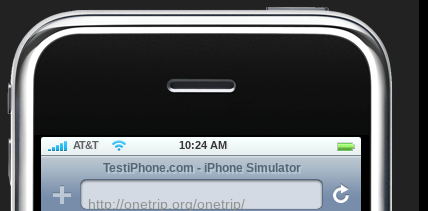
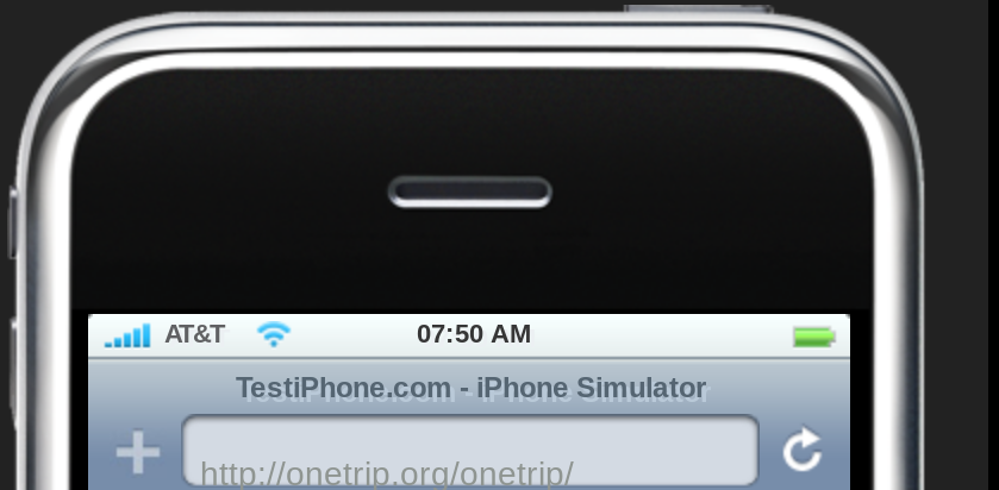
- 10:24 AM
+ 07:50 AM
